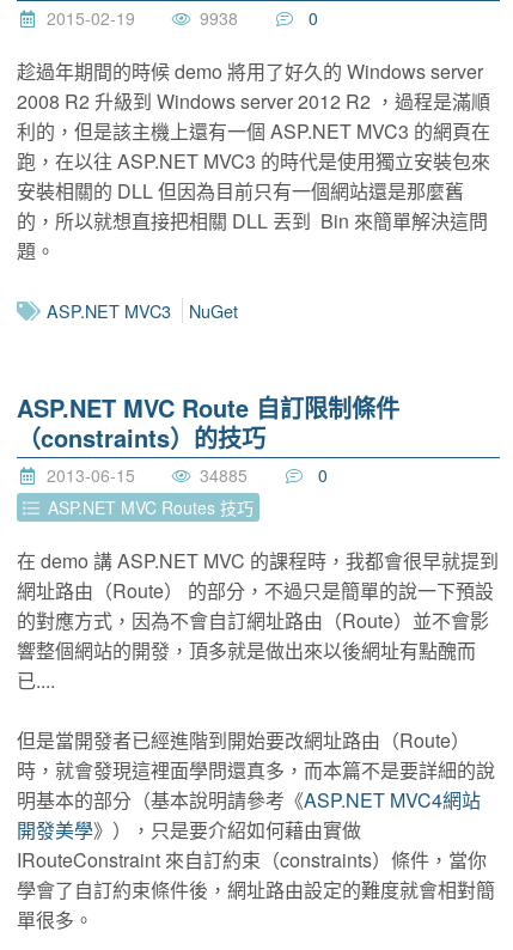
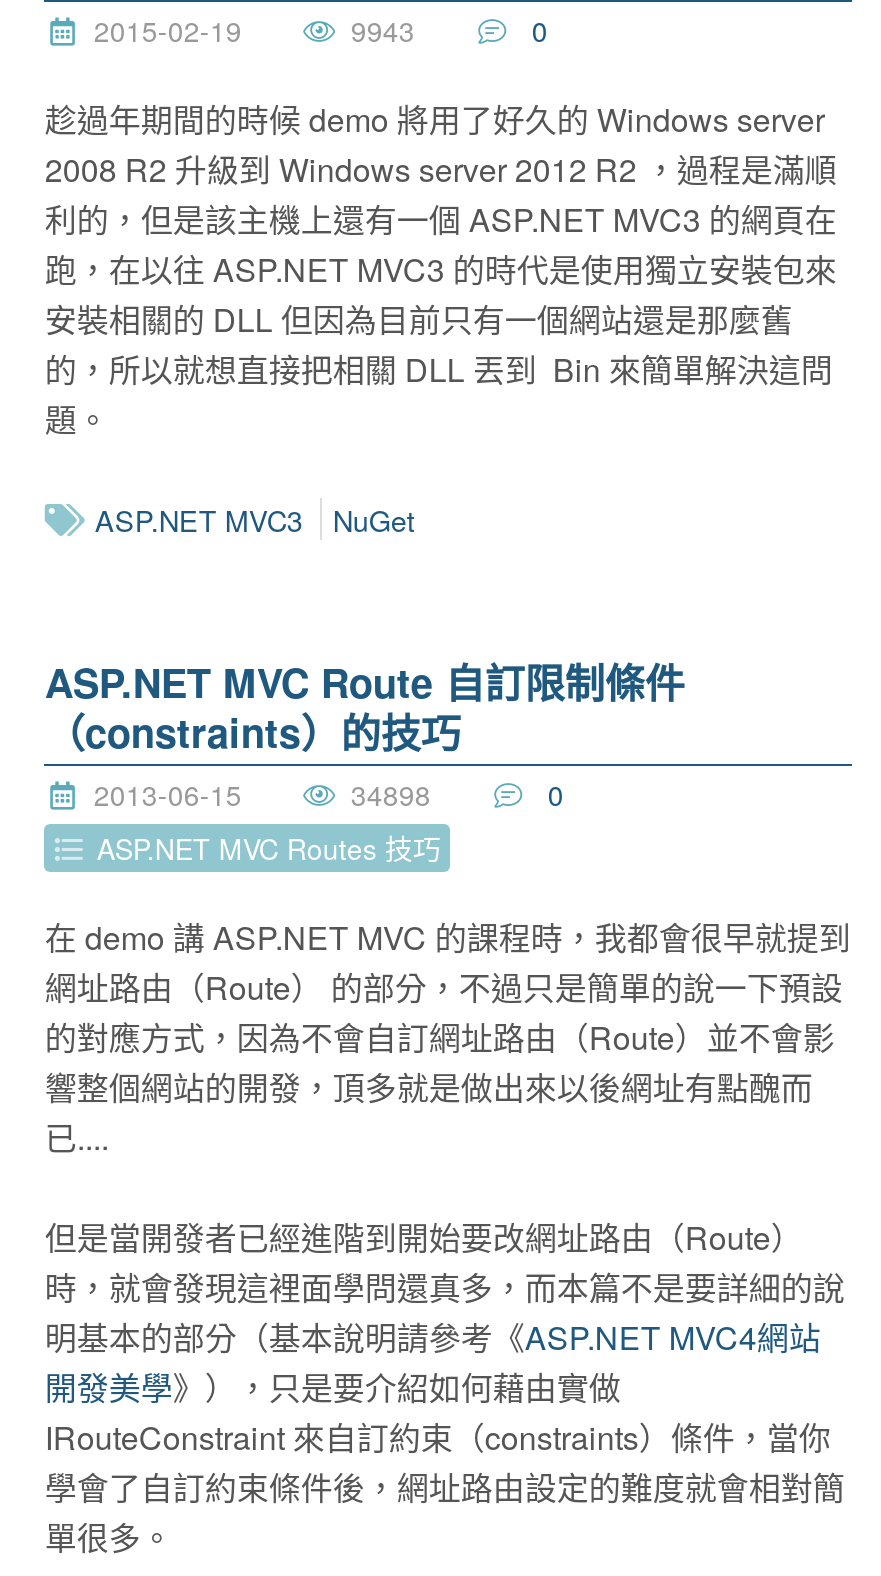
- 9938
+ 9943

- 34885
+ 34898
